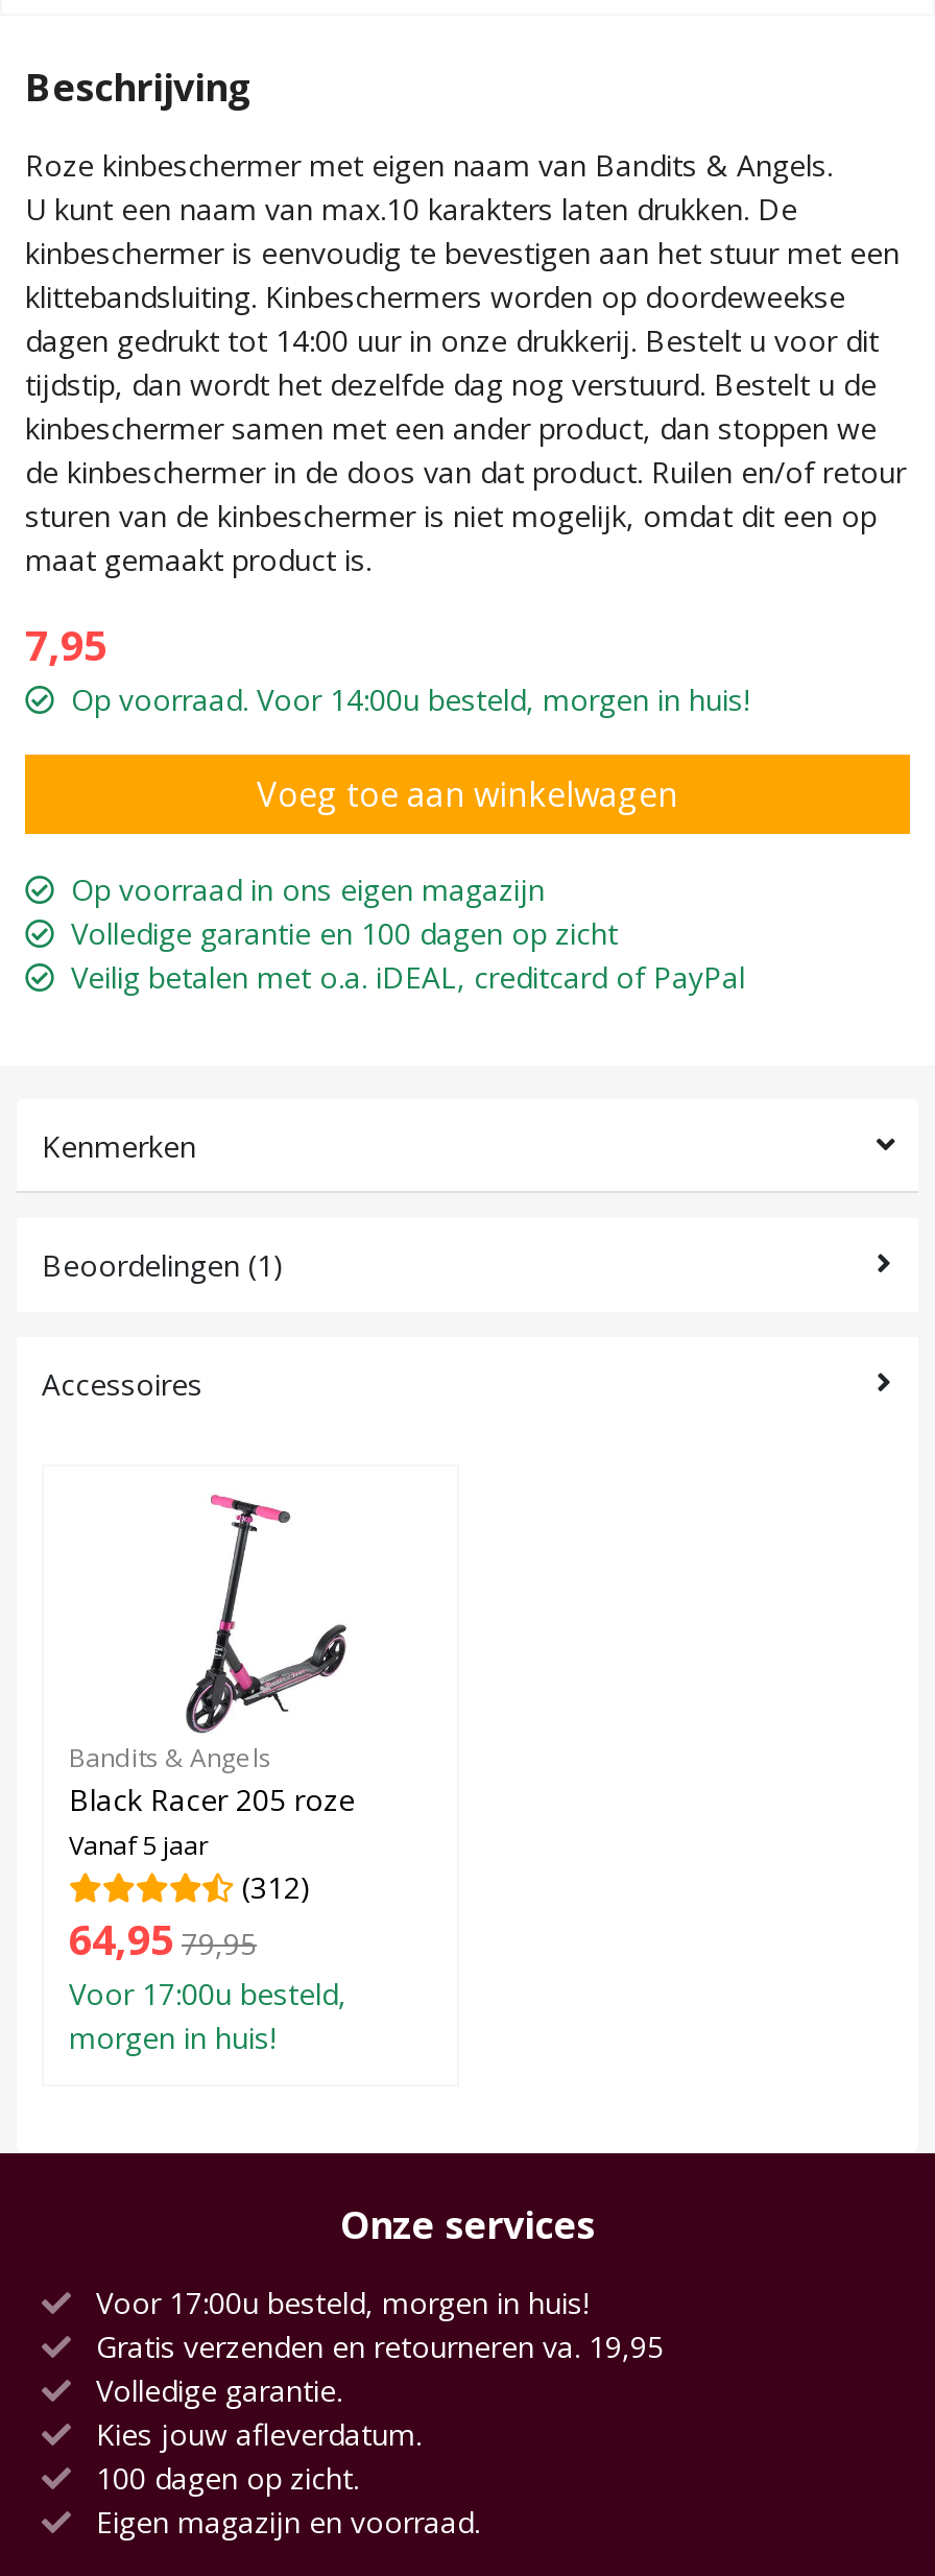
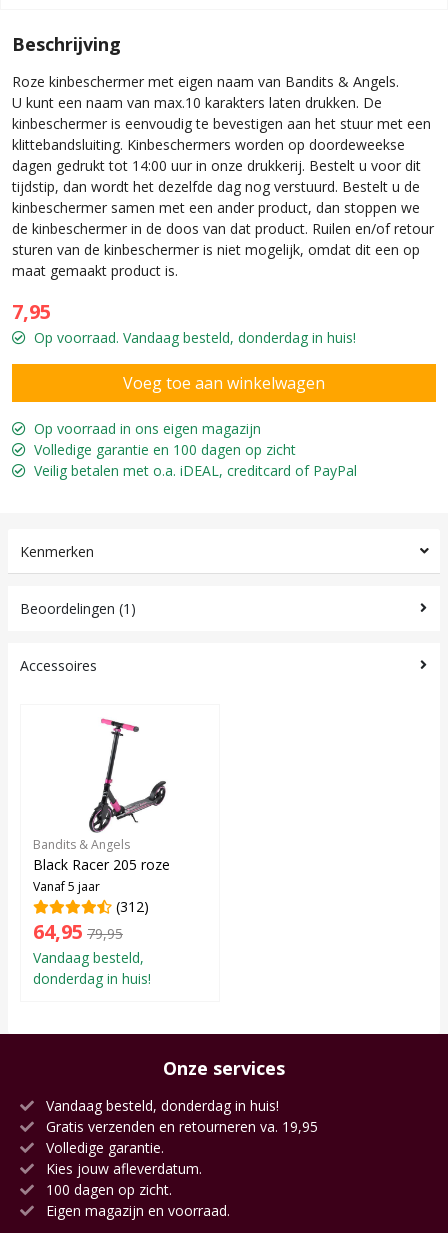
- Op voorraad. Voor 14:00u besteld, morgen in huis!
+ Op voorraad. Vandaag besteld, donderdag in huis!

- Voor 17:00u besteld,
- morgen in huis!
+ Vandaag besteld,
+ donderdag in huis!

- Voor 17:00u besteld, morgen in huis!
+ Vandaag besteld, donderdag in huis!
